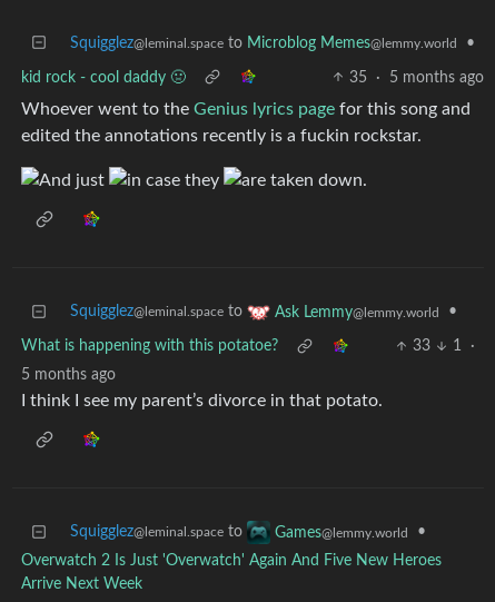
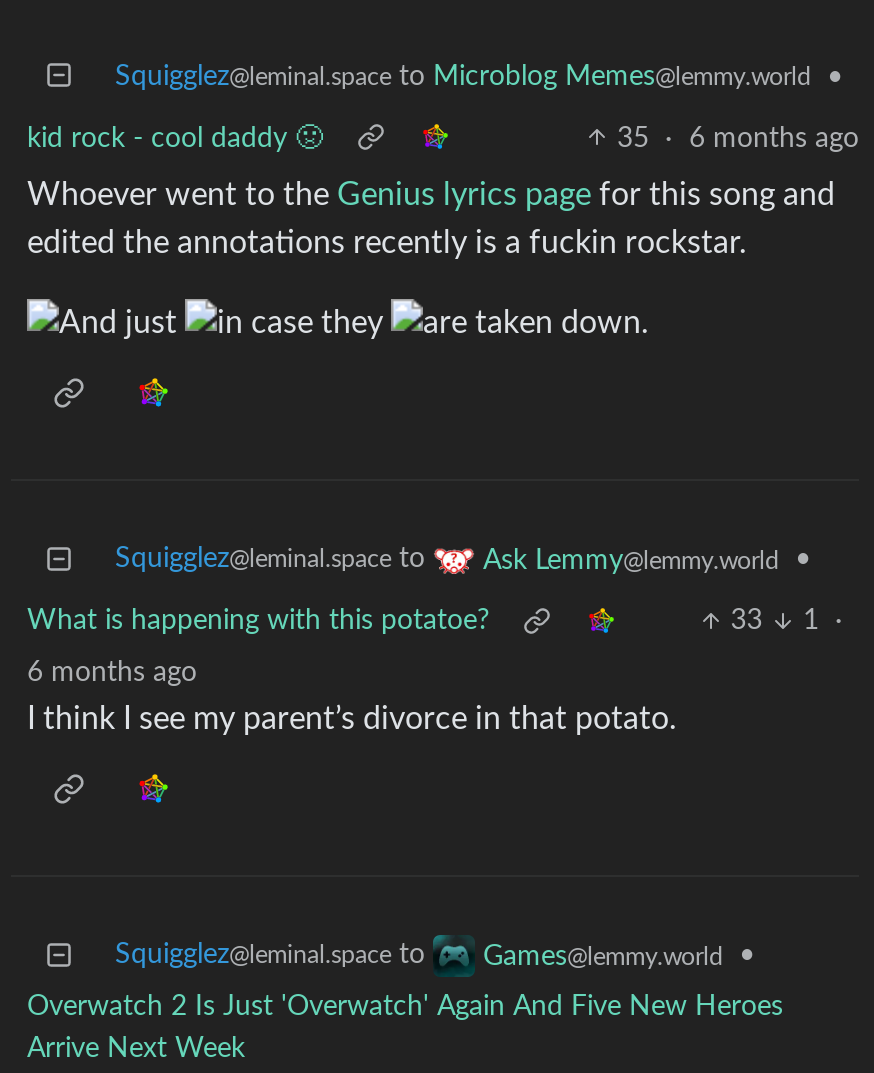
- 35 · 5 months ago
+ 35 · 6 months ago

- 5 months ago
+ 6 months ago
